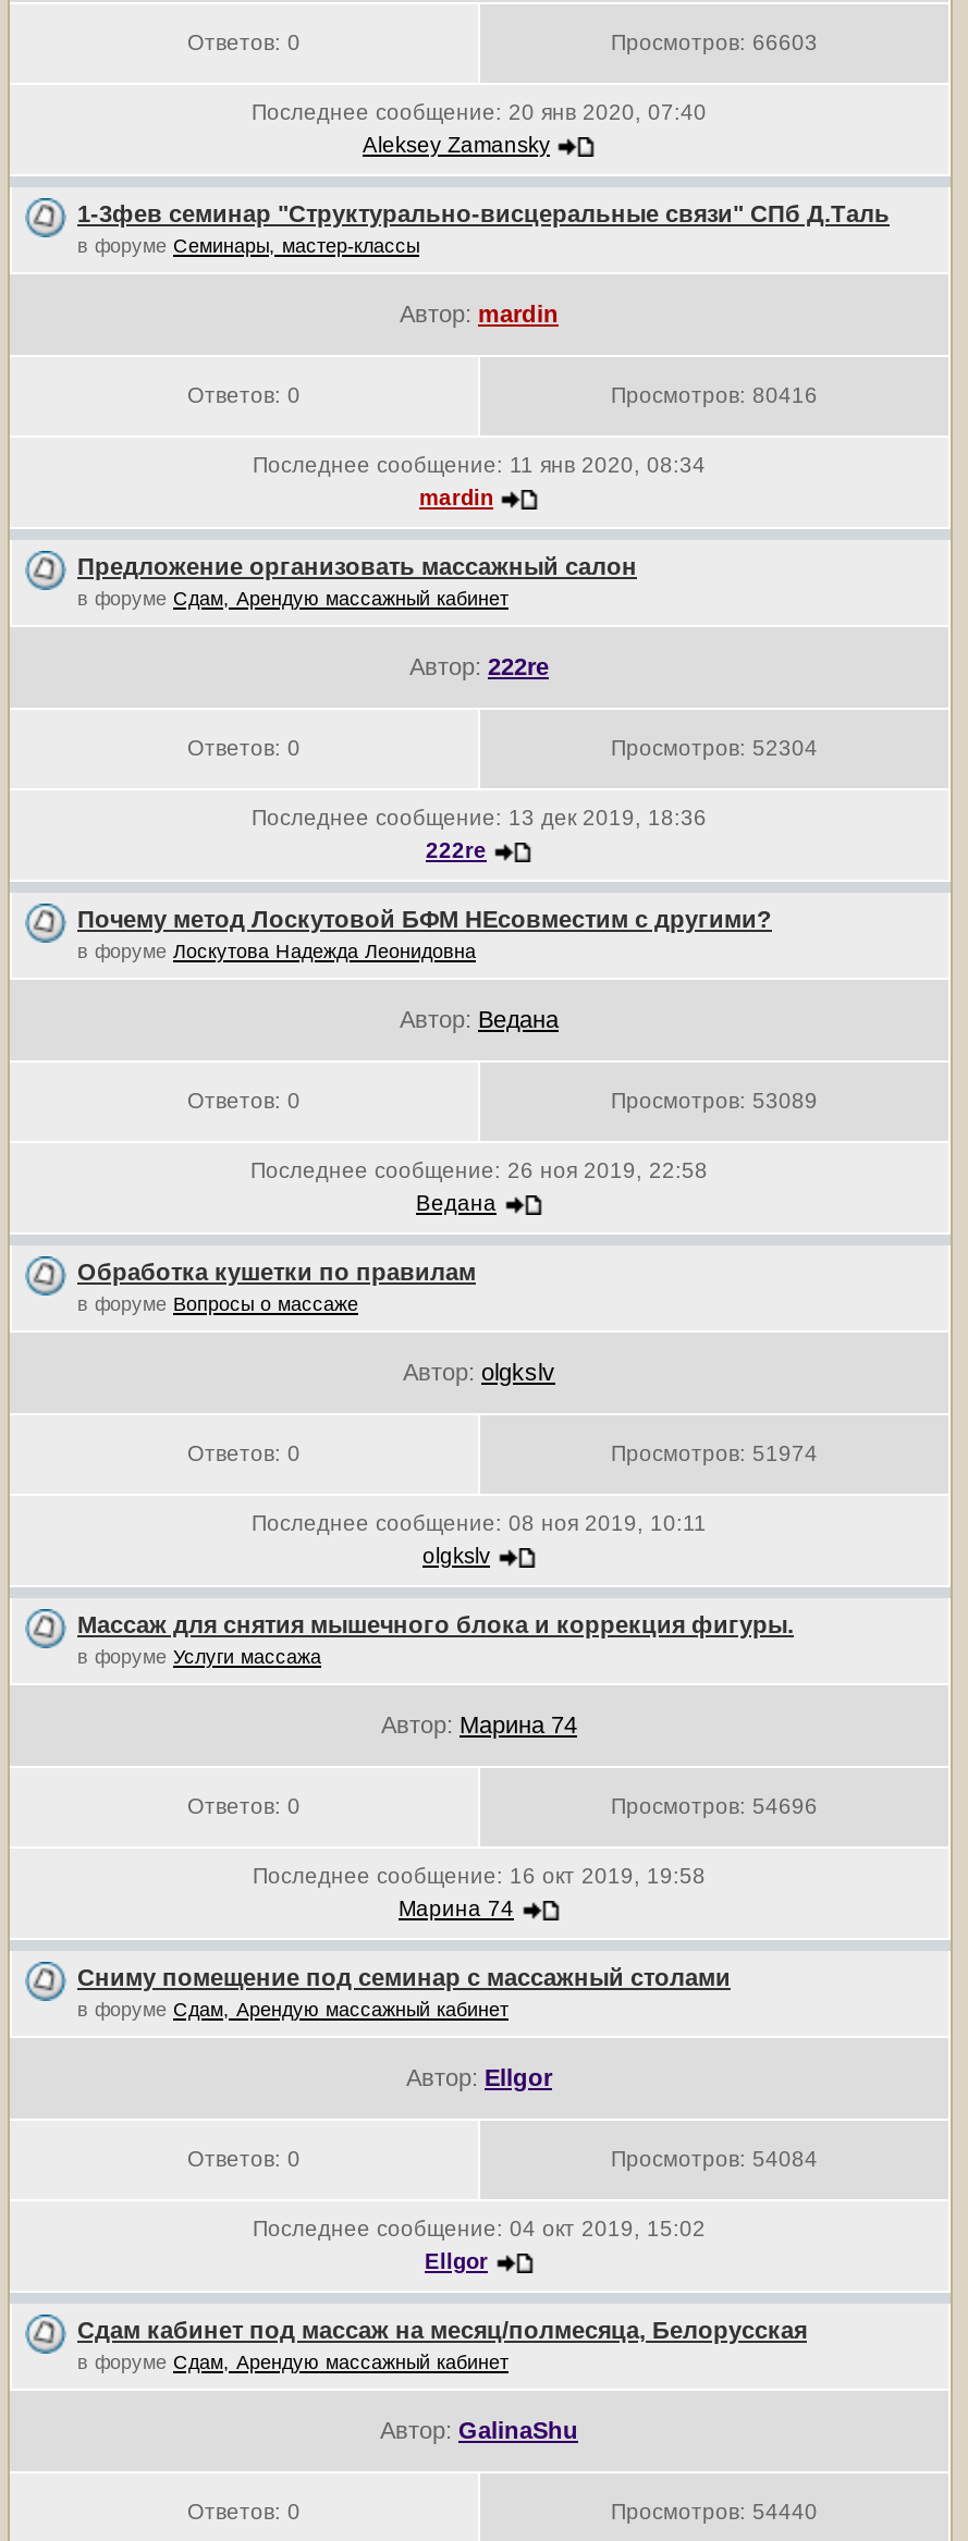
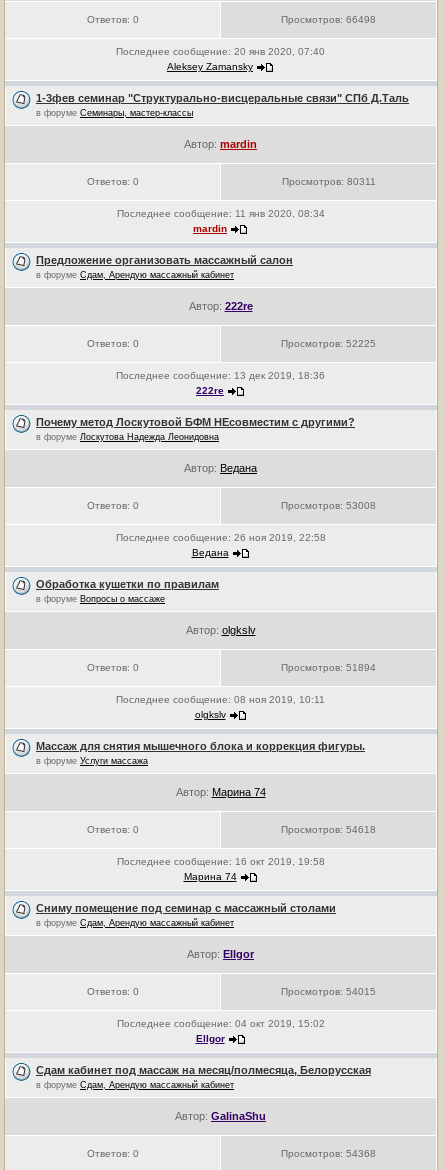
- Просмотров: 66603
+ Просмотров: 66498

- Просмотров: 80416
+ Просмотров: 80311

- Просмотров: 52304
+ Просмотров: 52225

- Просмотров: 53089
+ Просмотров: 53008

- Просмотров: 51974
+ Просмотров: 51894

- Просмотров: 54696
+ Просмотров: 54618

- Просмотров: 54084
+ Просмотров: 54015

- Просмотров: 54440
+ Просмотров: 54368
